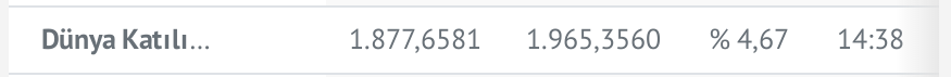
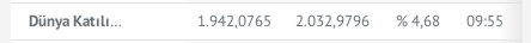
- 1.877,6581
+ 1.942,0765

- 1.965,3560
+ 2.032,9796

- % 4,67
+ % 4,68

- 14:38
+ 09:55
